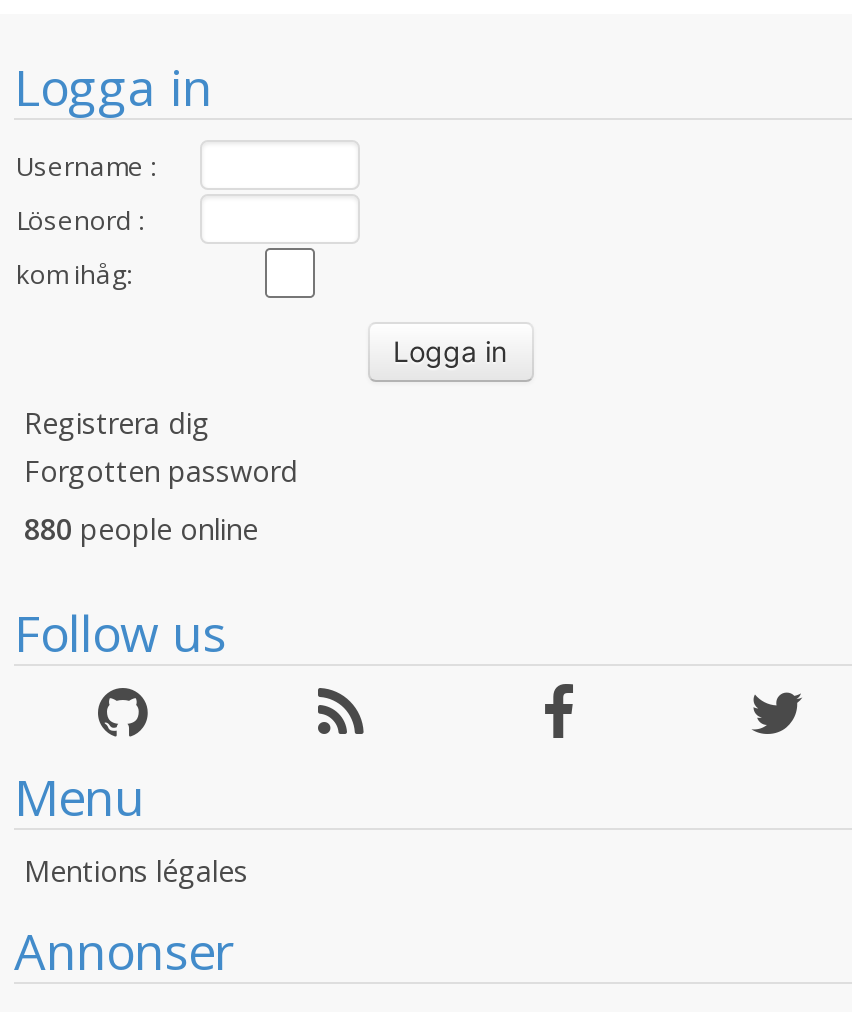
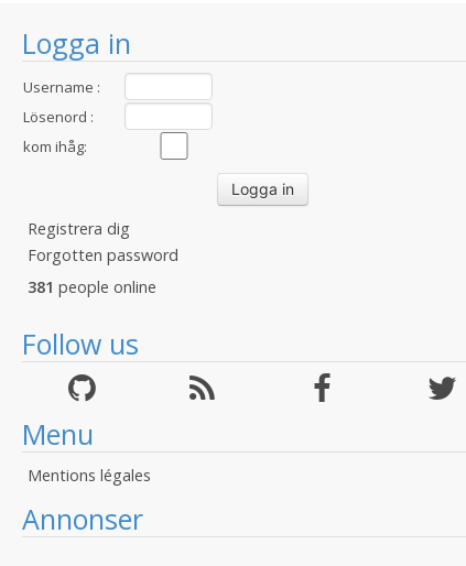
- 880 people online
+ 381 people online
